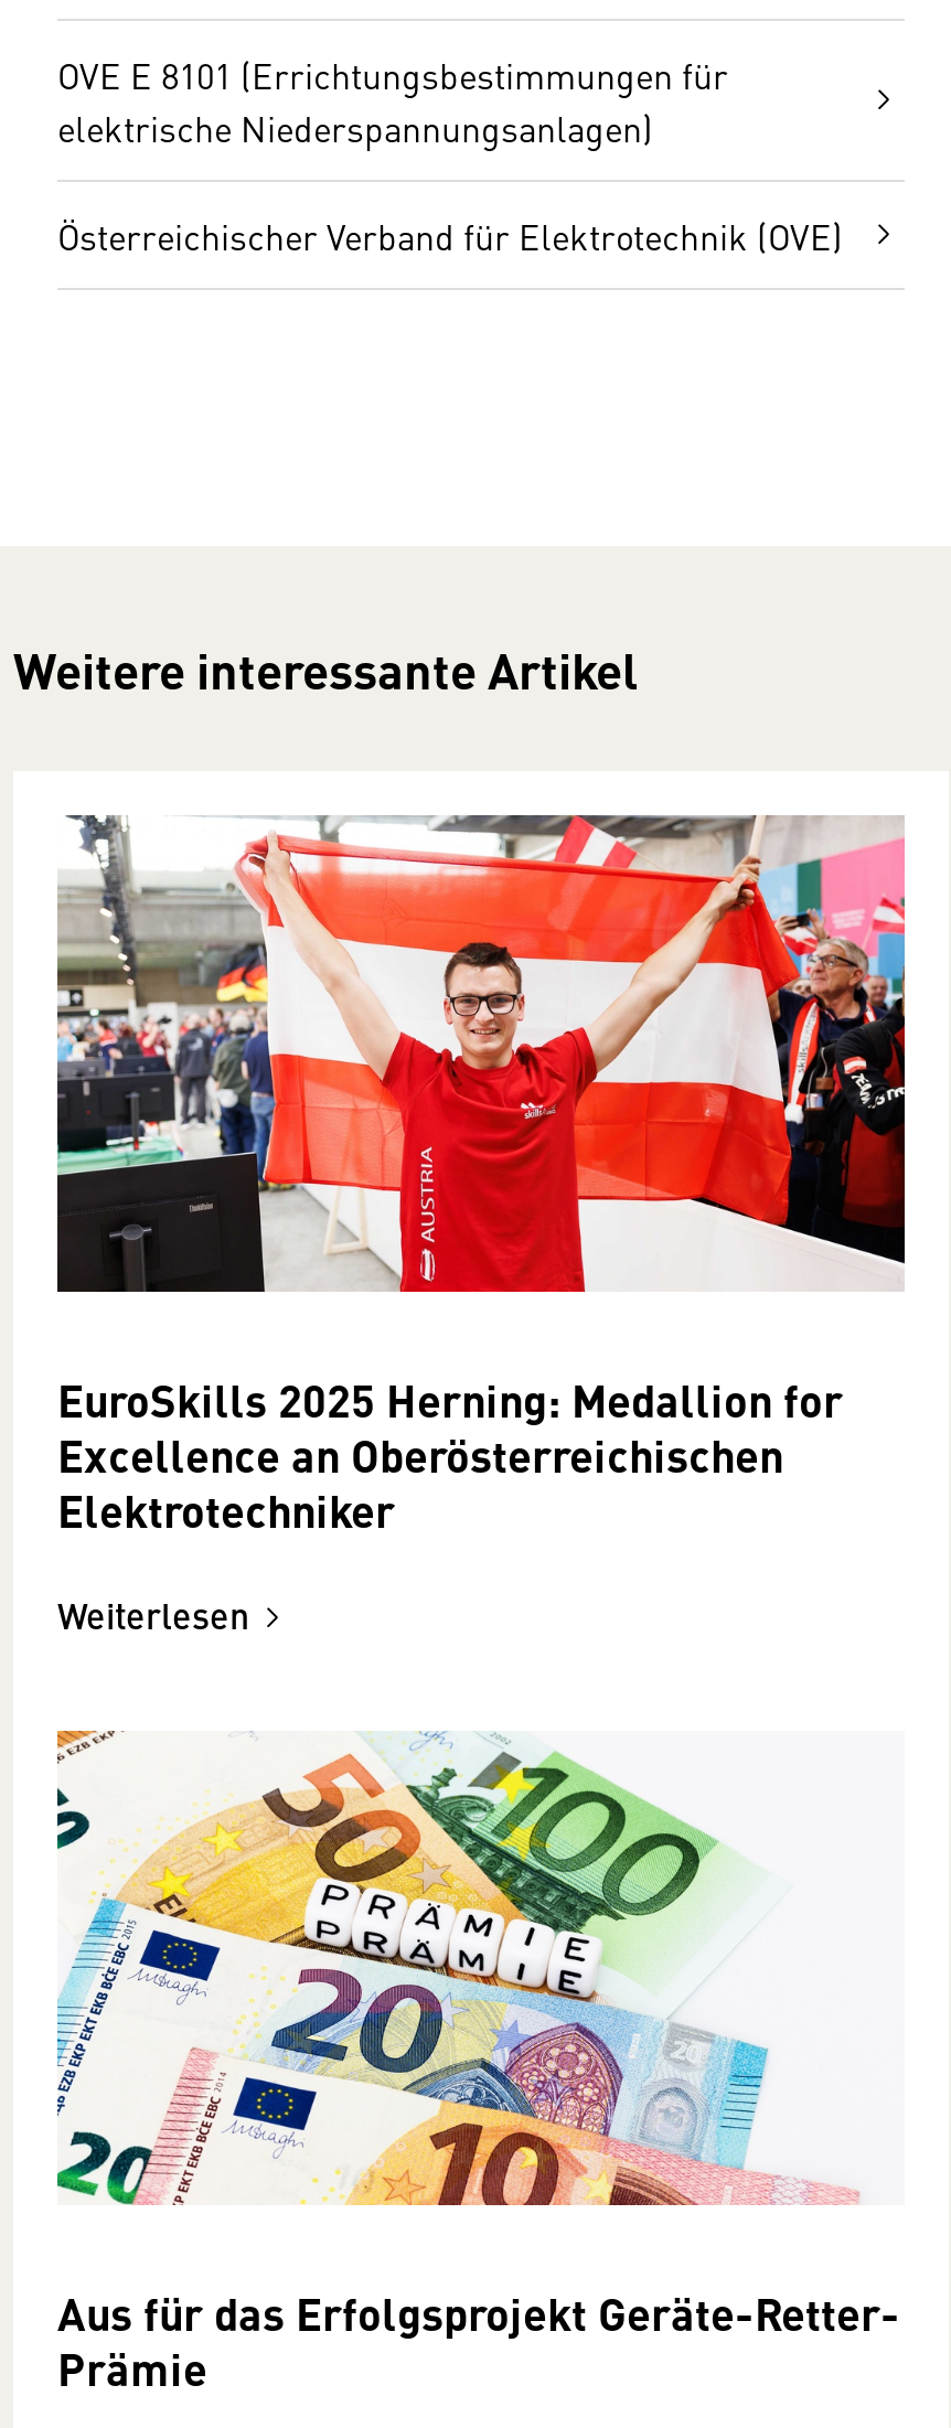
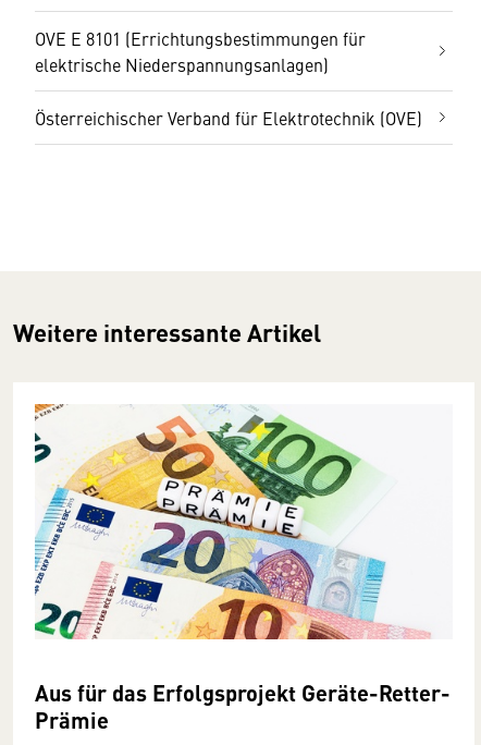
- [image]
- EuroSkills 2025 Herning: Medallion for
- Excellence an Oberösterreichischen
- Elektrotechniker
- Weiterlesen
